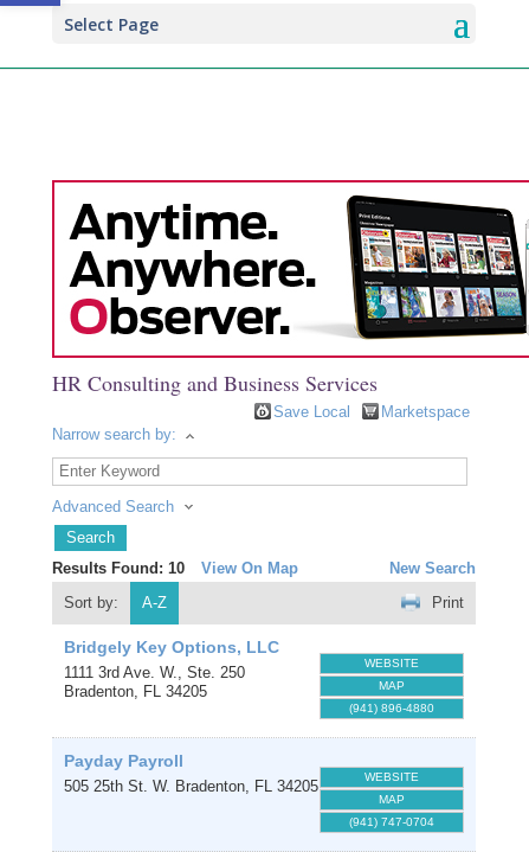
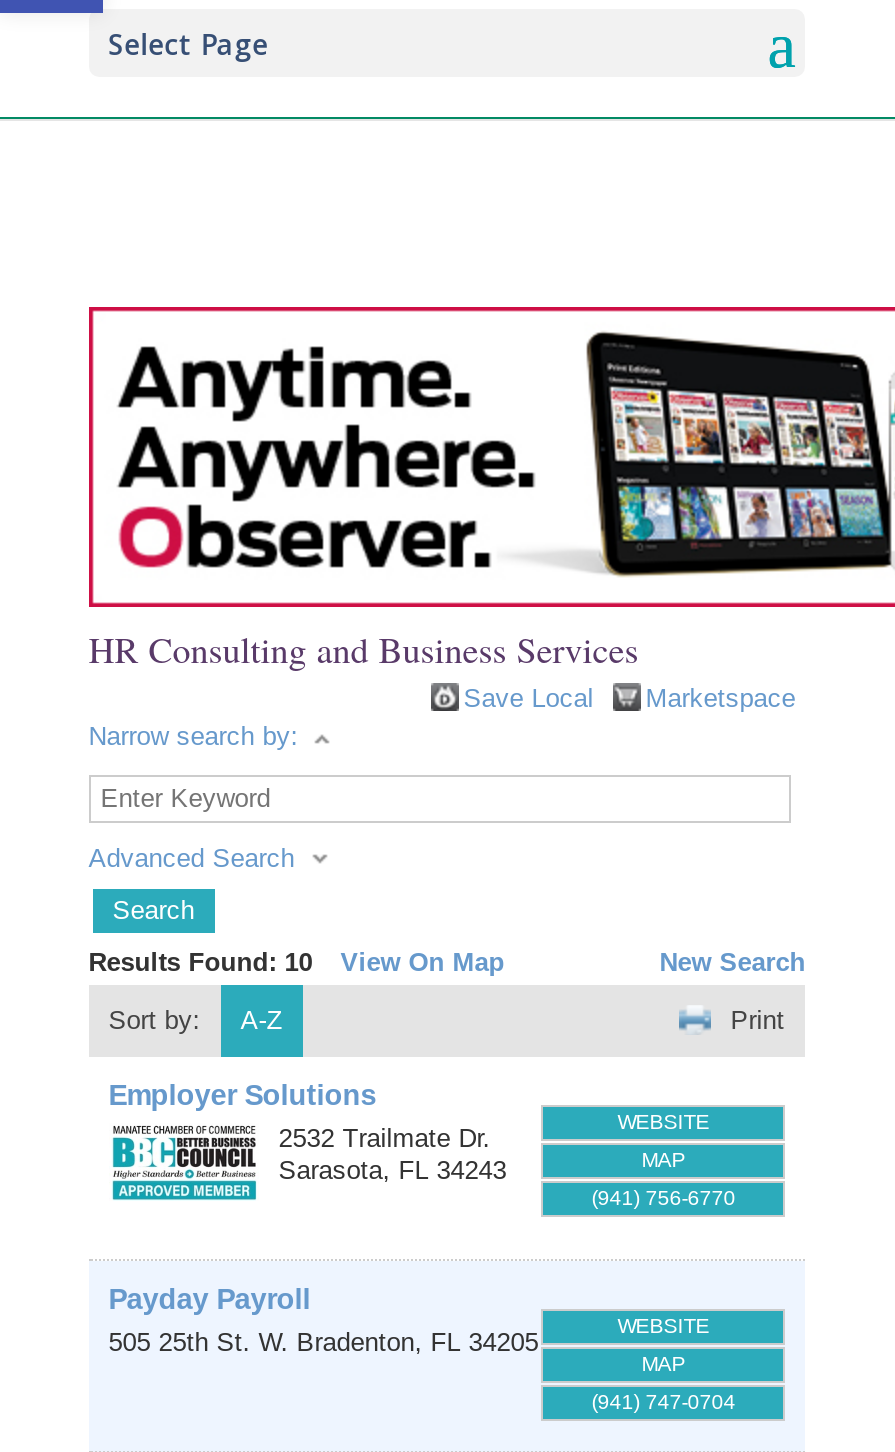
- Bridgely Key Options, LLC
- 1111 3rd Ave. W., Ste. 250
- Bradenton, FL 34205
+ Employer Solutions
+ 2532 Trailmate Dr.
+ Sarasota, FL 34243

- (941) 896-4880
+ (941) 756-6770
